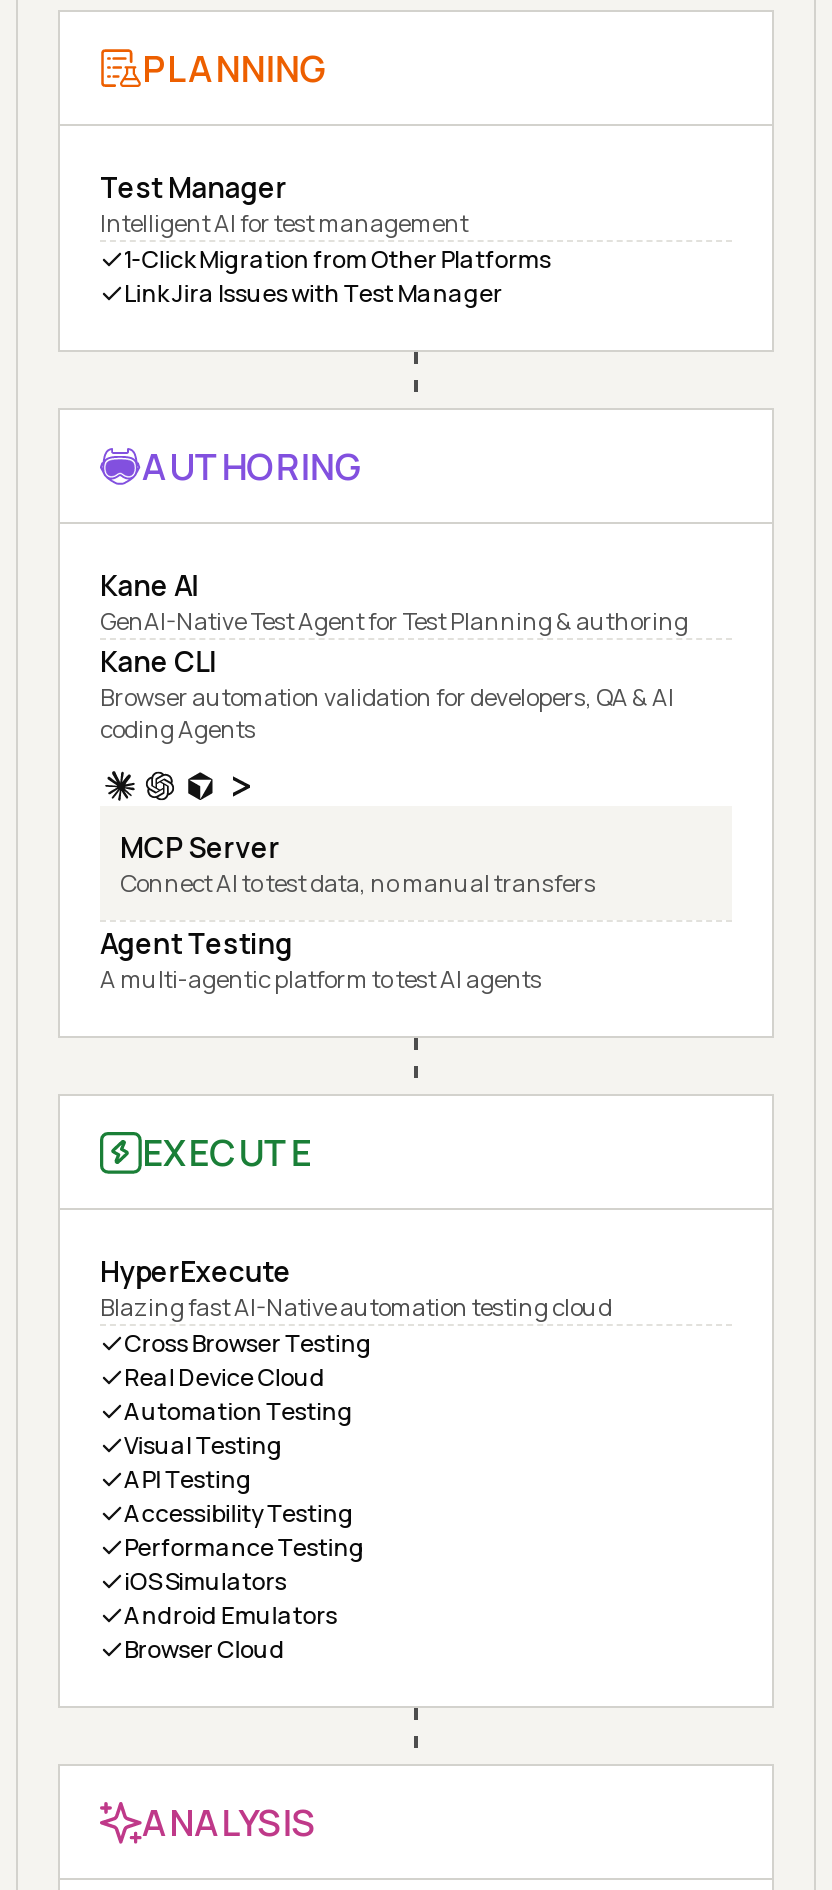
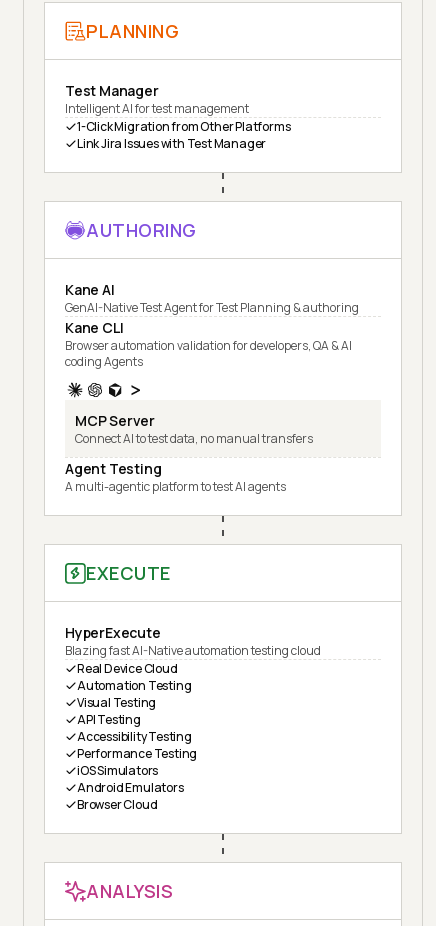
- Cross Browser Testing
